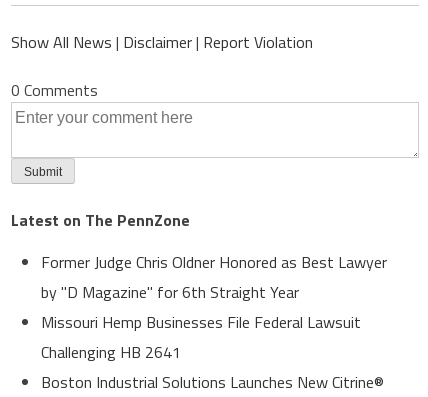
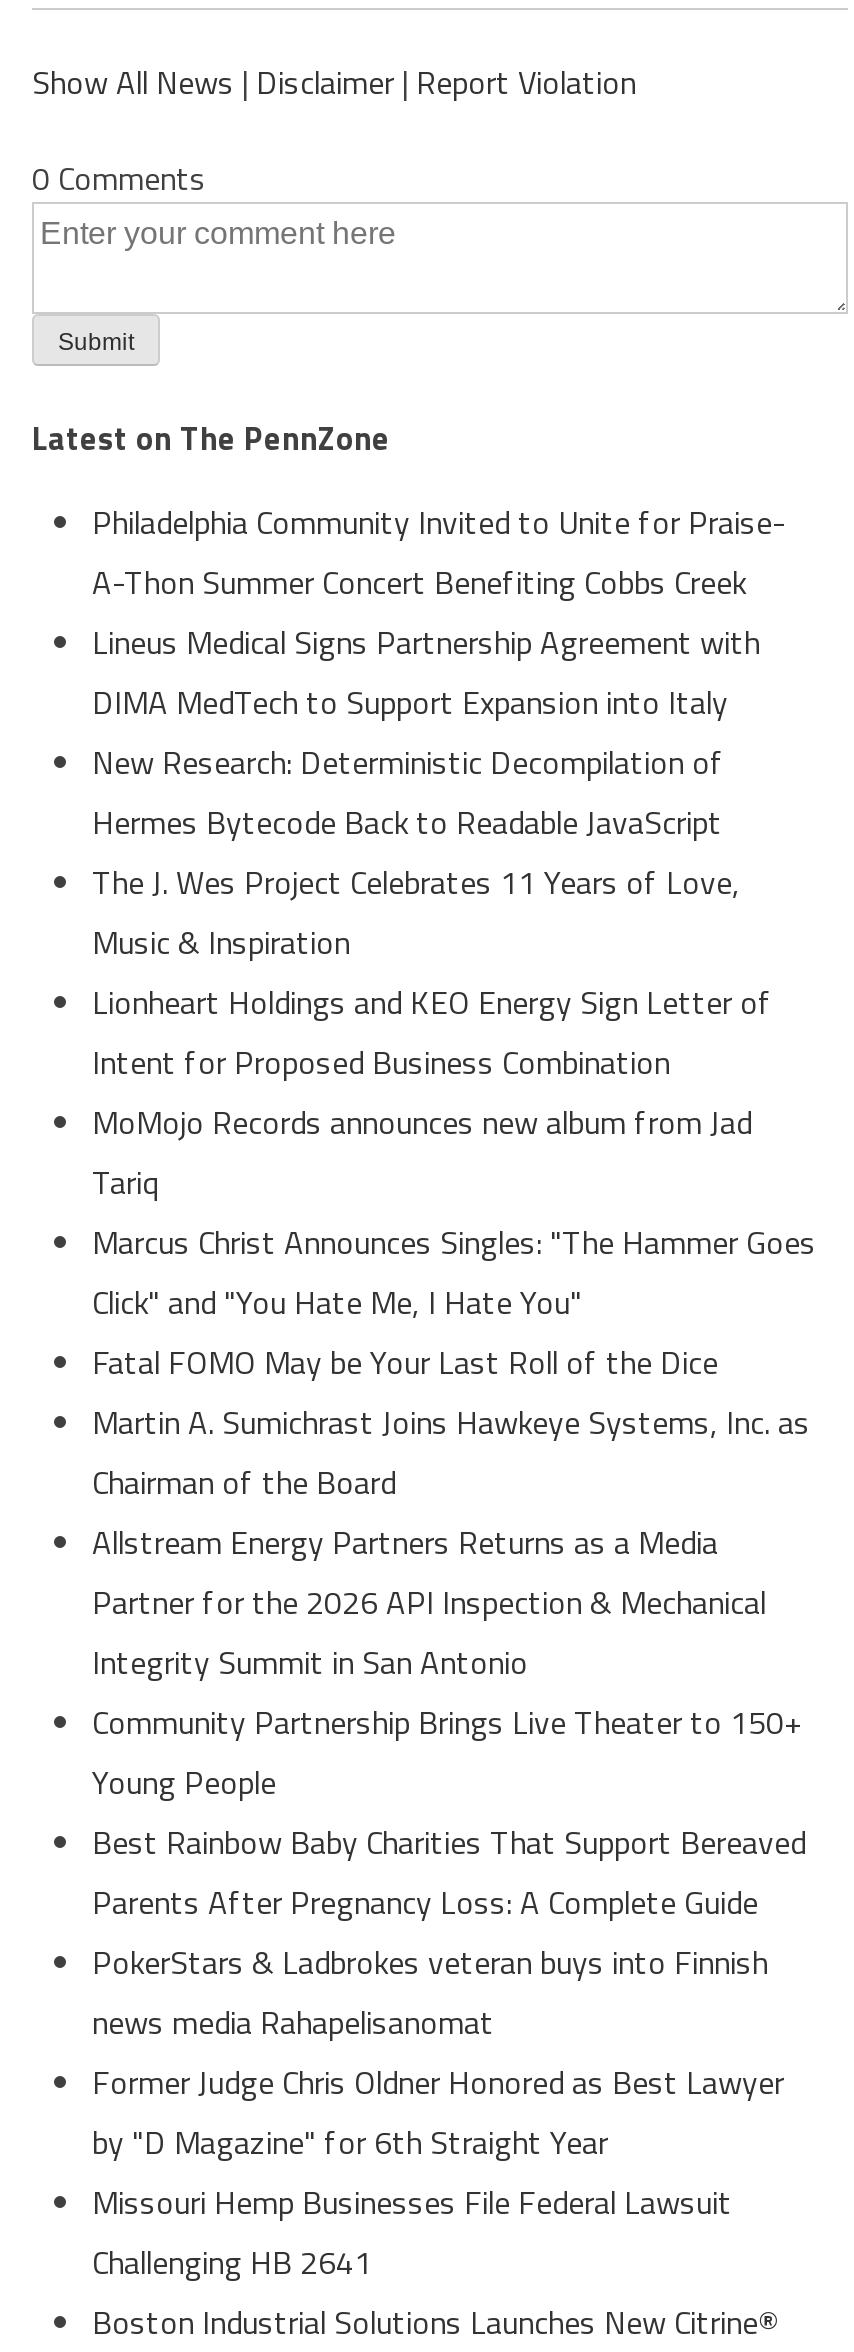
+ Philadelphia Community Invited to Unite for Praise-
+ A-Thon Summer Concert Benefiting Cobbs Creek
+ Lineus Medical Signs Partnership Agreement with
+ DIMA MedTech to Support Expansion into Italy
+ New Research: Deterministic Decompilation of
+ Hermes Bytecode Back to Readable JavaScript
+ The J. Wes Project Celebrates 11 Years of Love,
+ Music & Inspiration
+ Lionheart Holdings and KEO Energy Sign Letter of
+ Intent for Proposed Business Combination
+ MoMojo Records announces new album from Jad
+ Tariq
+ Marcus Christ Announces Singles: "The Hammer Goes
+ Click" and "You Hate Me, I Hate You"
+ Fatal FOMO May be Your Last Roll of the Dice
+ Martin A. Sumichrast Joins Hawkeye Systems, Inc. as
+ Chairman of the Board
+ Allstream Energy Partners Returns as a Media
+ Partner for the 2026 API Inspection & Mechanical
+ Integrity Summit in San Antonio
+ Community Partnership Brings Live Theater to 150+
+ Young People
+ Best Rainbow Baby Charities That Support Bereaved
+ Parents After Pregnancy Loss: A Complete Guide
+ PokerStars & Ladbrokes veteran buys into Finnish
+ news media Rahapelisanomat
